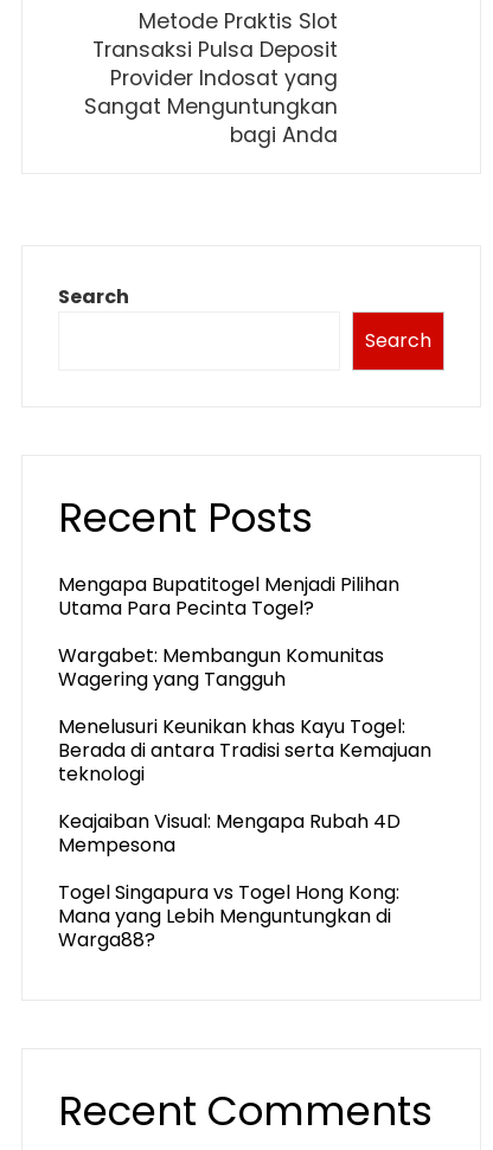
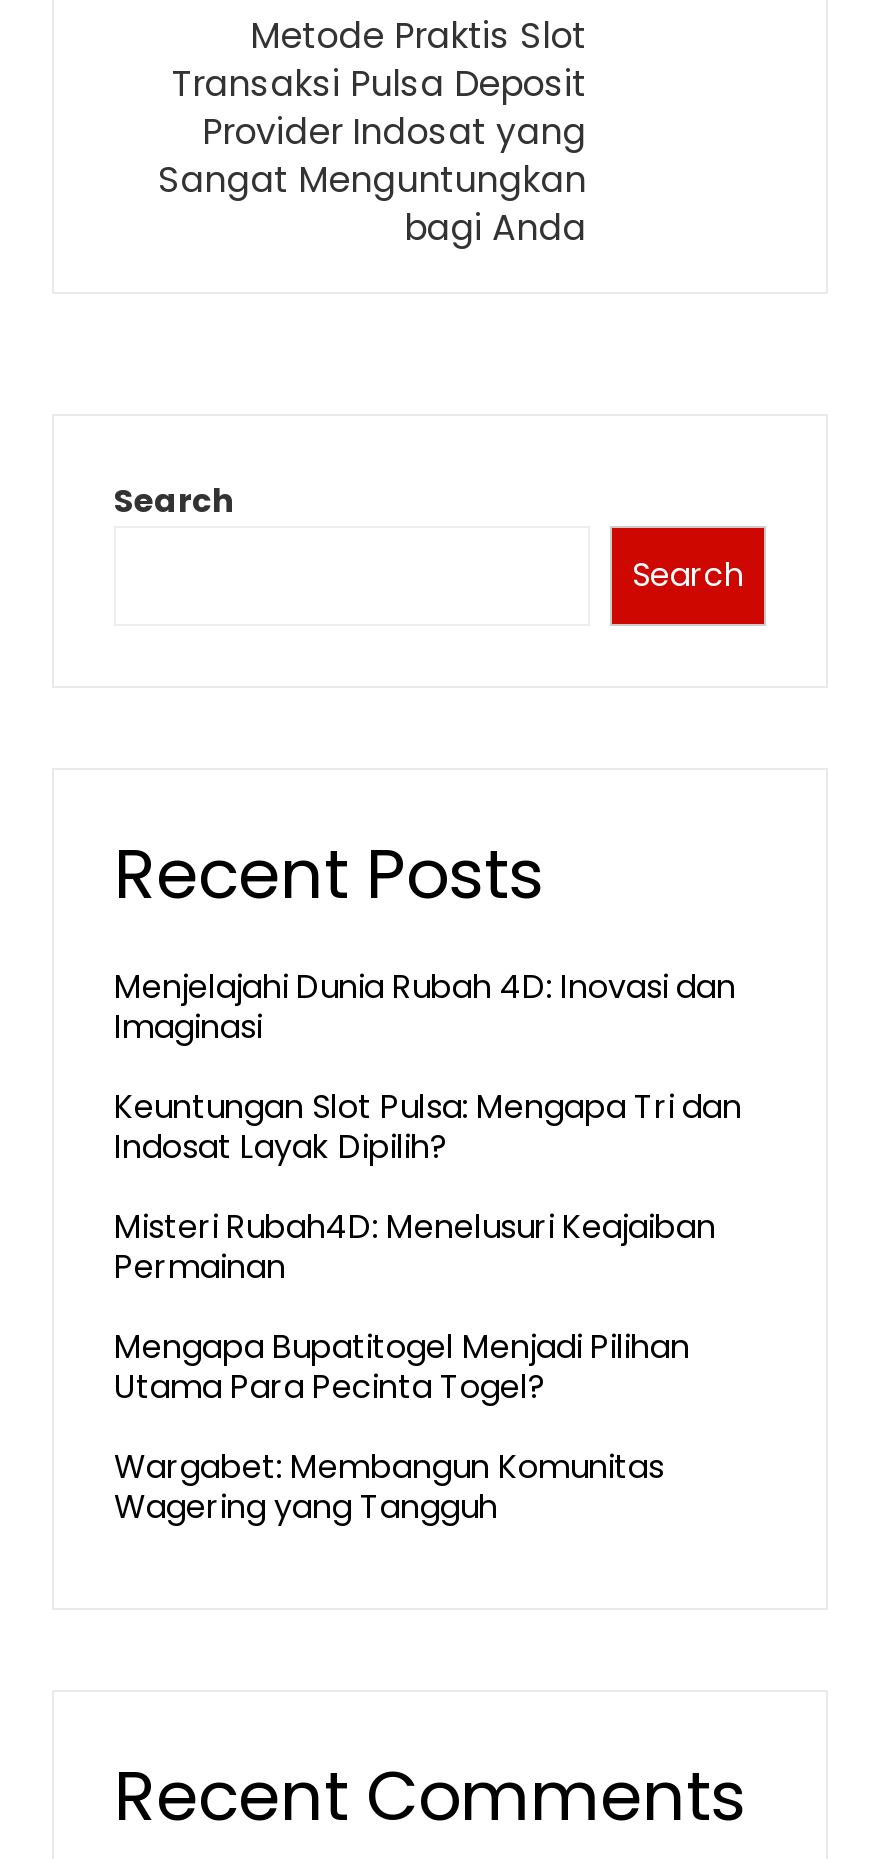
+ Menjelajahi Dunia Rubah 4D: Inovasi dan
+ Imaginasi
+ Keuntungan Slot Pulsa: Mengapa Tri dan
+ Indosat Layak Dipilih?
+ Misteri Rubah4D: Menelusuri Keajaiban
+ Permainan

moved down: Mengapa Bupatitogel Menjadi Pilihan | Utama Para Pecinta Togel? | Wargabet: Membangun Komunitas | Wagering yang Tangguh

- Menelusuri Keunikan khas Kayu Togel:
- Berada di antara Tradisi serta Kemajuan
- teknologi
- Keajaiban Visual: Mengapa Rubah 4D
- Mempesona
- Togel Singapura vs Togel Hong Kong:
- Mana yang Lebih Menguntungkan di
- Warga88?
